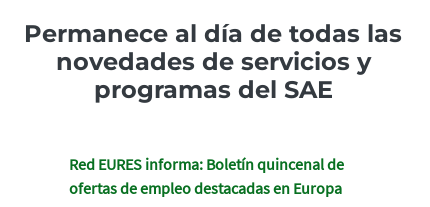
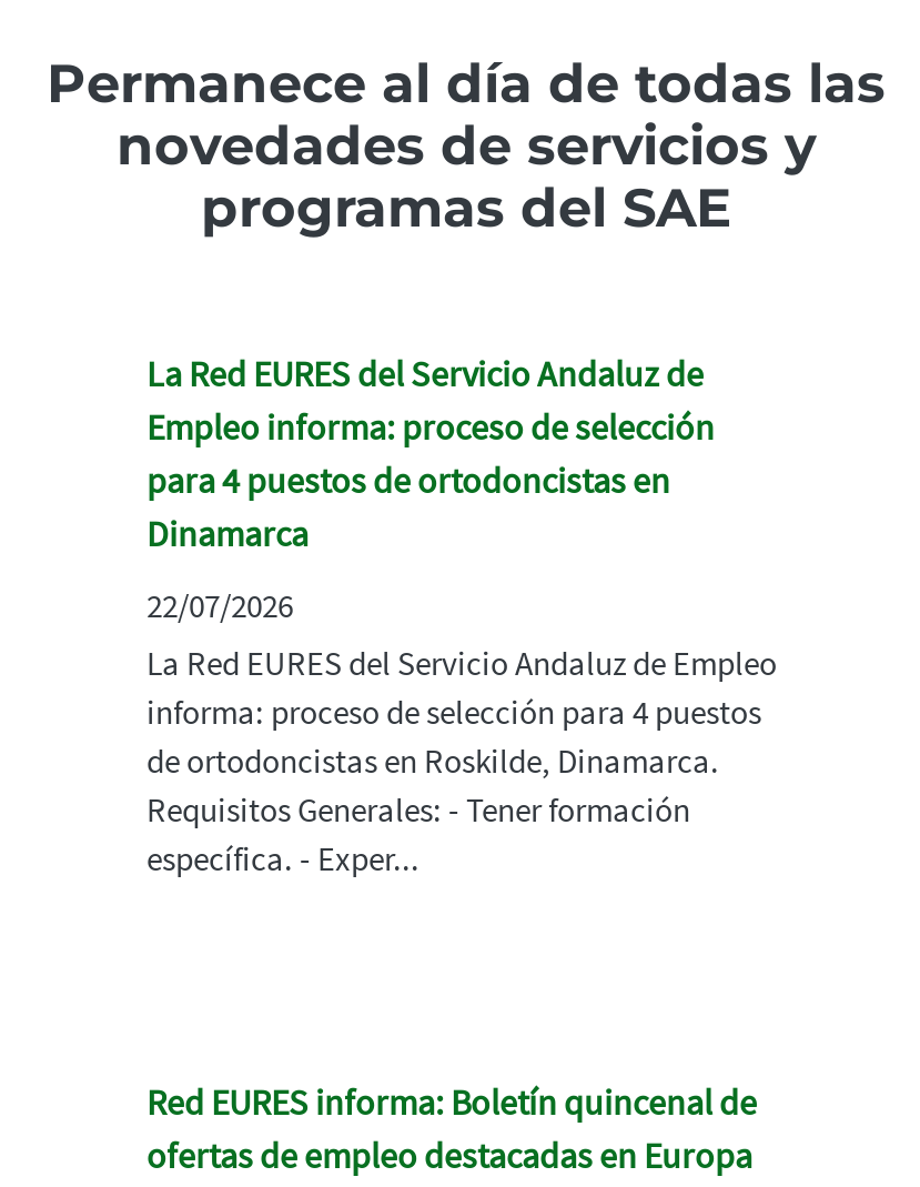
+ La Red EURES del Servicio Andaluz de
+ Empleo informa: proceso de selección
+ para 4 puestos de ortodoncistas en
+ Dinamarca
+ 22/07/2026
+ La Red EURES del Servicio Andaluz de Empleo
+ informa: proceso de selección para 4 puestos
+ de ortodoncistas en Roskilde, Dinamarca.
+ Requisitos Generales: - Tener formación
+ específica. - Exper...
